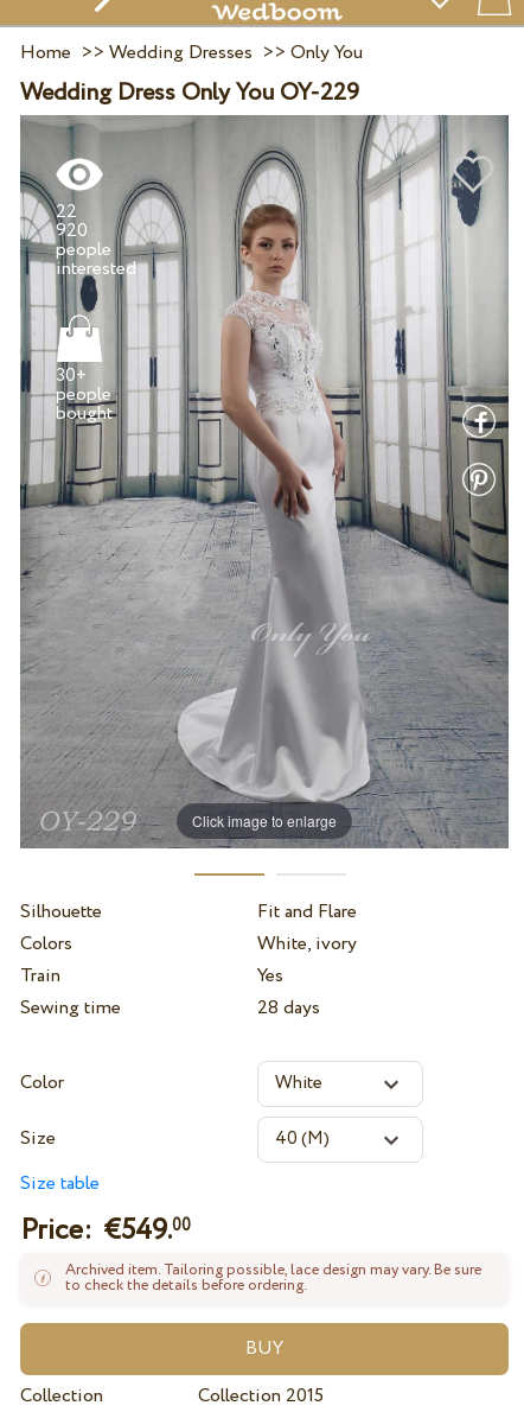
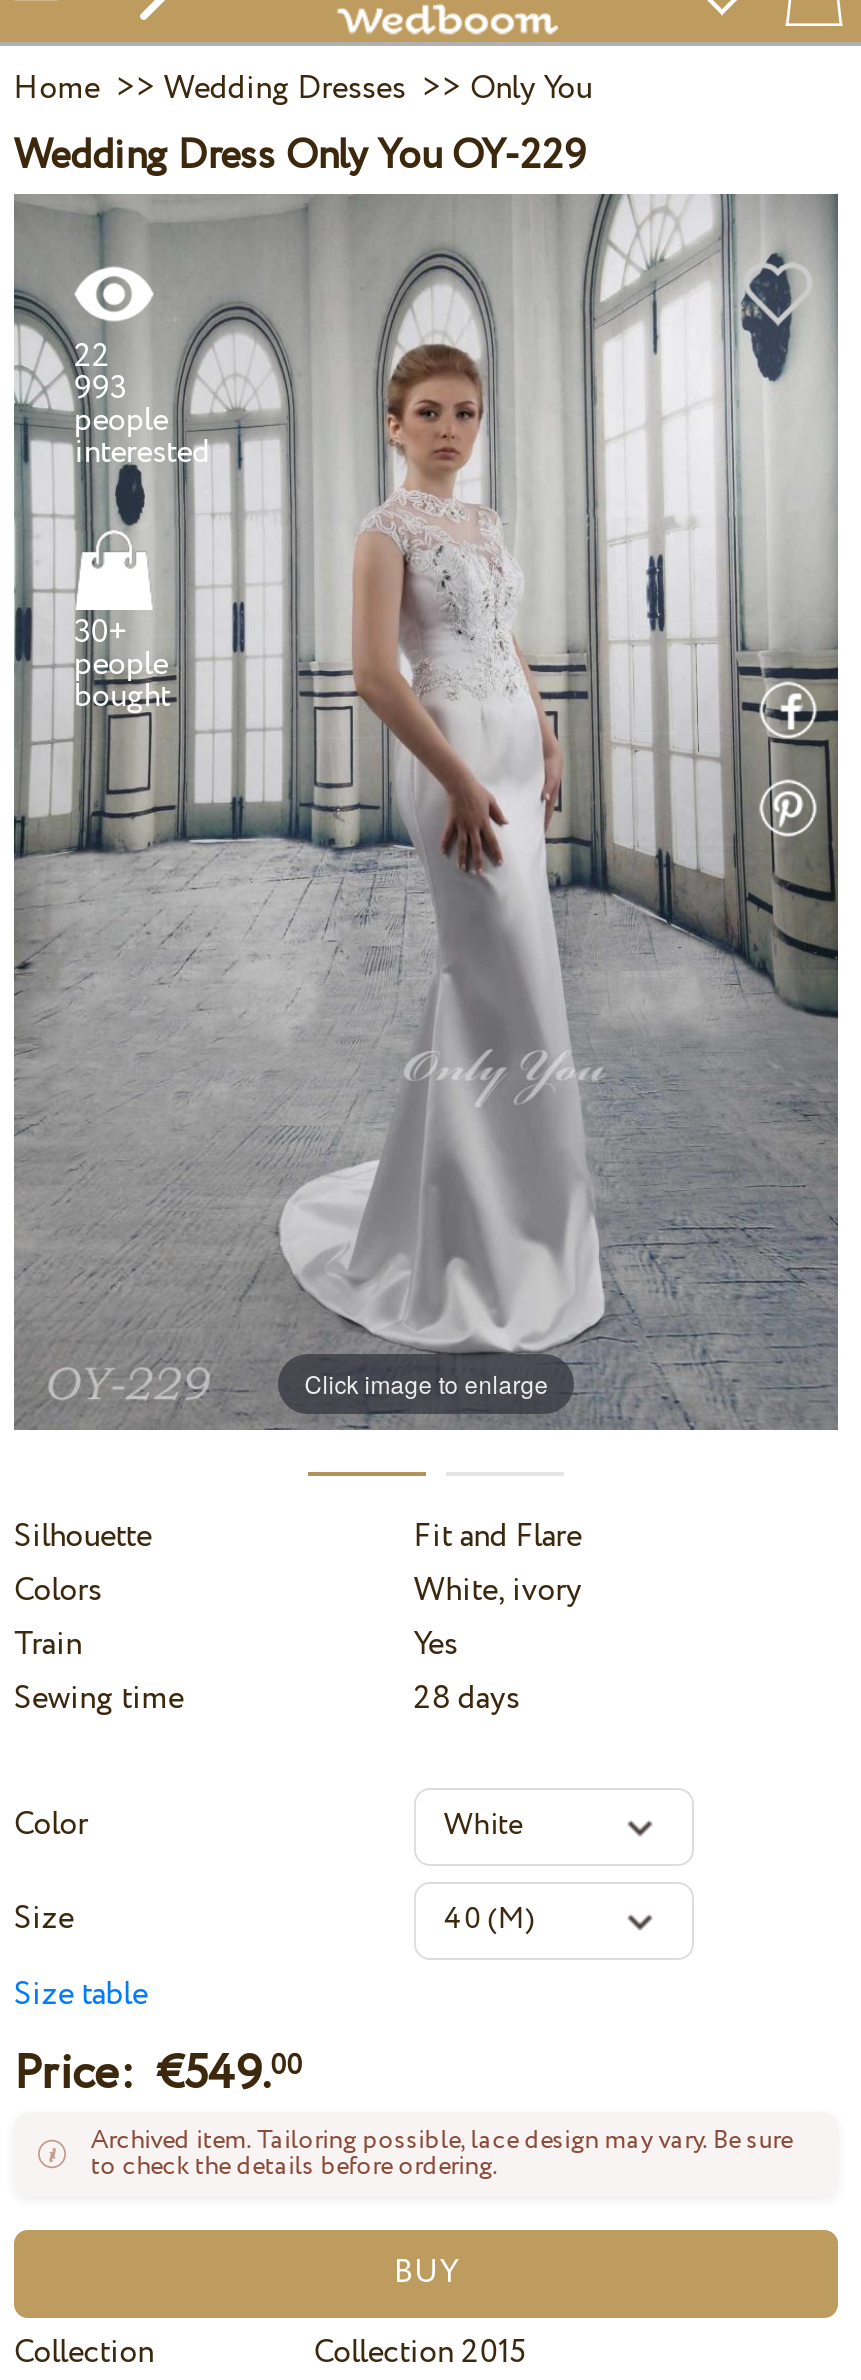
- 920
+ 993
